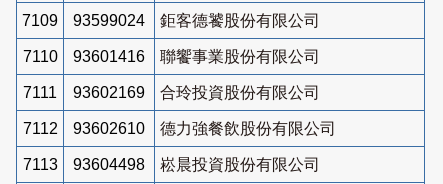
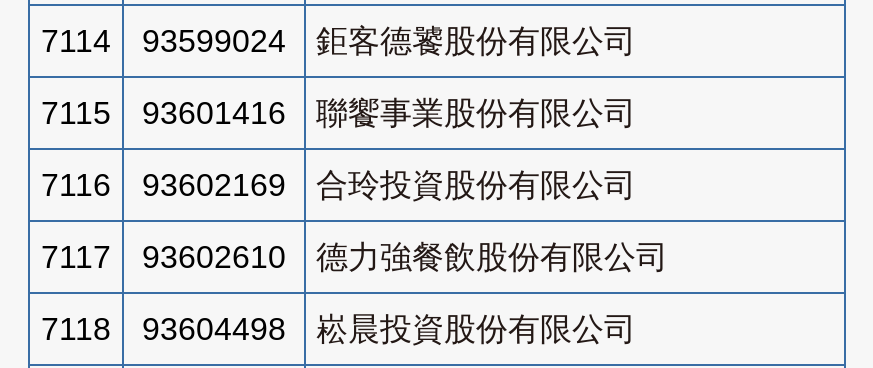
- 7109 93599024 鉅客德饕股份有限公司
+ 7114 93599024 鉅客德饕股份有限公司

- 7110 93601416 聯饗事業股份有限公司
+ 7115 93601416 聯饗事業股份有限公司

- 7111 93602169 合玲投資股份有限公司
+ 7116 93602169 合玲投資股份有限公司

- 7112 93602610 德力強餐飲股份有限公司
+ 7117 93602610 德力強餐飲股份有限公司

- 7113 93604498 崧晨投資股份有限公司
+ 7118 93604498 崧晨投資股份有限公司
